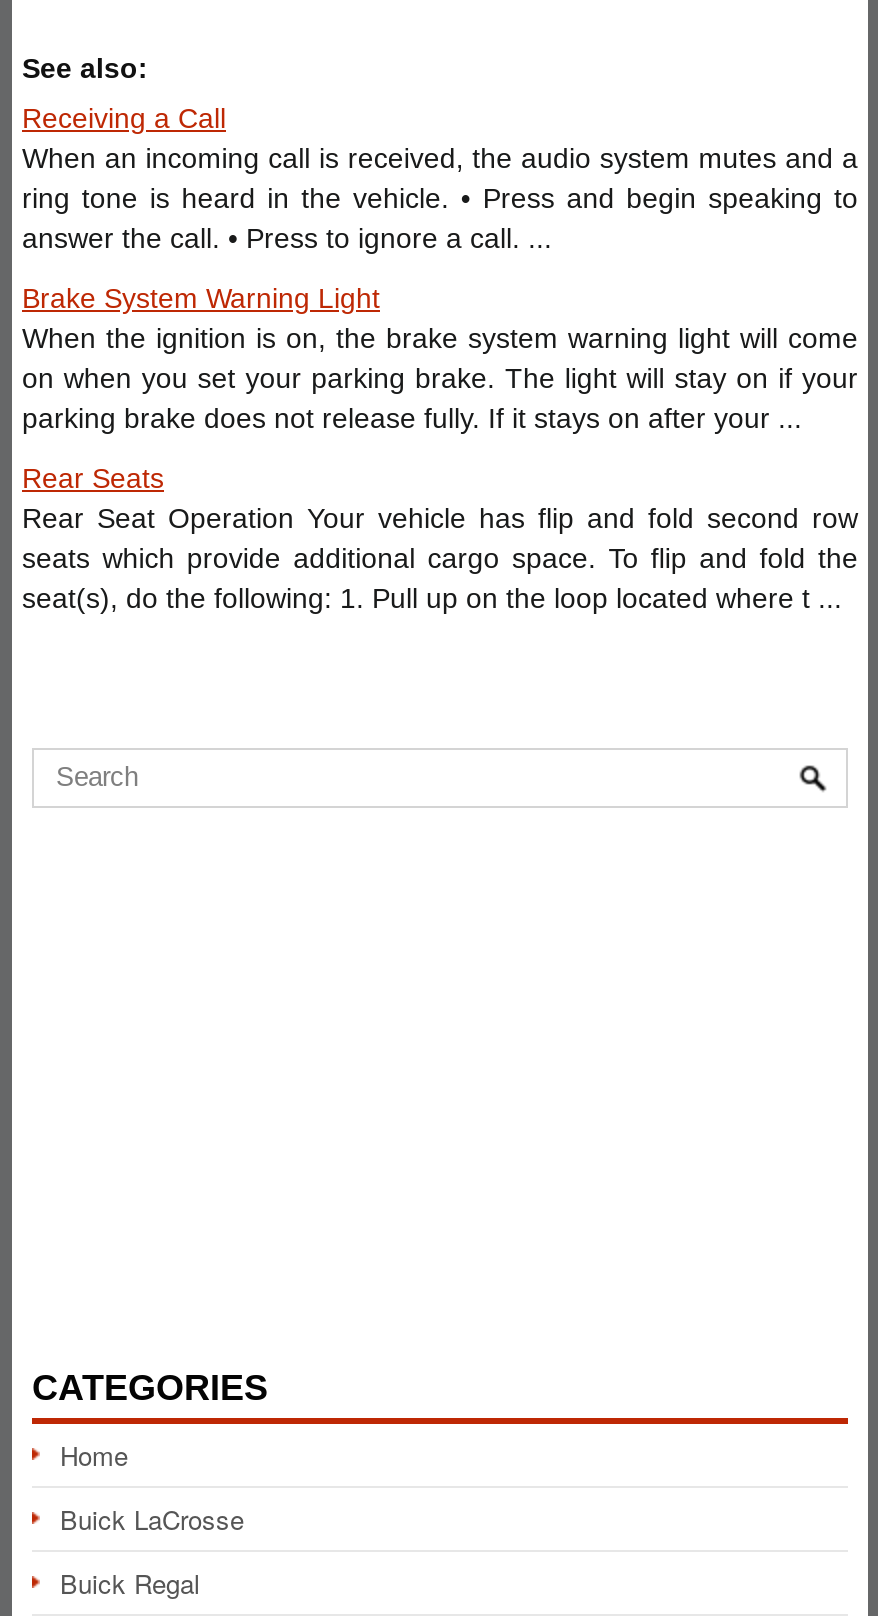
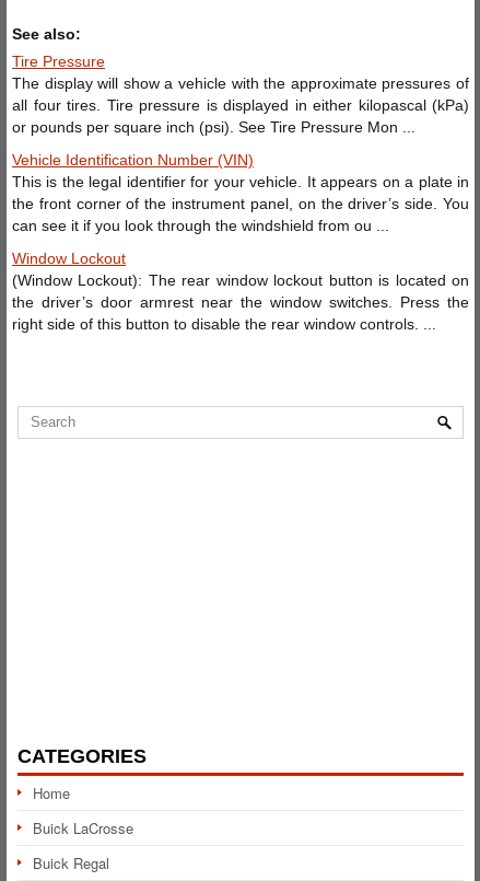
- Receiving a Call
- When an incoming call is received, the audio system mutes and a
- ring tone is heard in the vehicle. • Press and begin speaking to
- answer the call. • Press to ignore a call. ...
+ Tire Pressure
+ The display will show a vehicle with the approximate pressures of
+ all four tires. Tire pressure is displayed in either kilopascal (kPa)
+ or pounds per square inch (psi). See Tire Pressure Mon ...

- Brake System Warning Light
- When the ignition is on, the brake system warning light will come
- on when you set your parking brake. The light will stay on if your
- parking brake does not release fully. If it stays on after your ...
+ Vehicle Identification Number (VIN)
+ This is the legal identifier for your vehicle. It appears on a plate in
+ the front corner of the instrument panel, on the driver’s side. You
+ can see it if you look through the windshield from ou ...

- Rear Seats
- Rear Seat Operation Your vehicle has flip and fold second row
- seats which provide additional cargo space. To flip and fold the
- seat(s), do the following: 1. Pull up on the loop located where t ...
+ Window Lockout
+ (Window Lockout): The rear window lockout button is located on
+ the driver’s door armrest near the window switches. Press the
+ right side of this button to disable the rear window controls. ...
